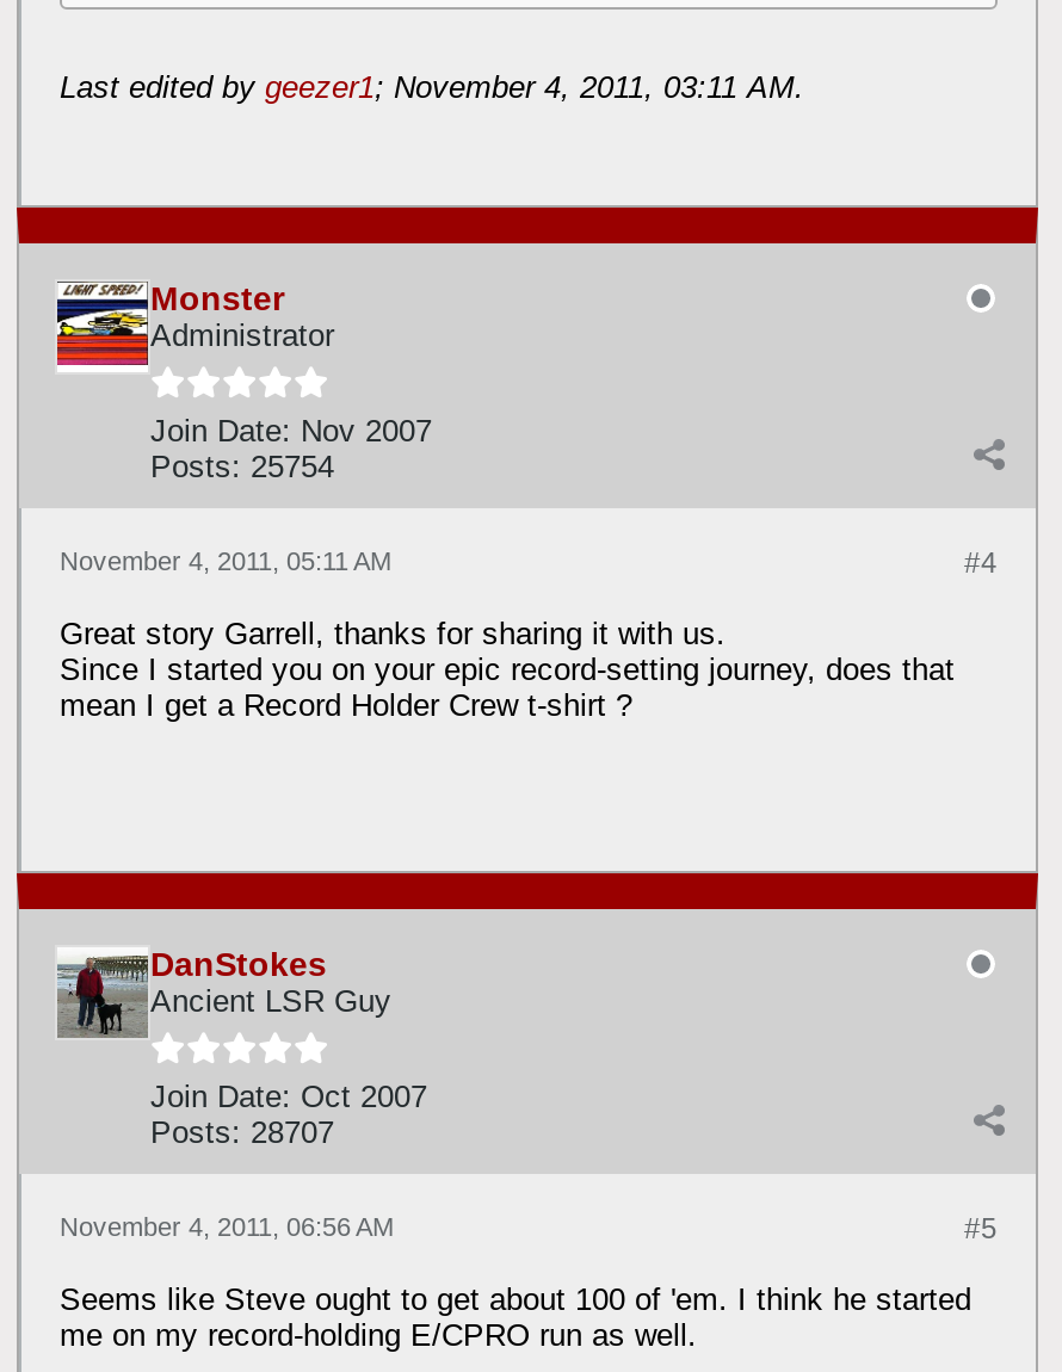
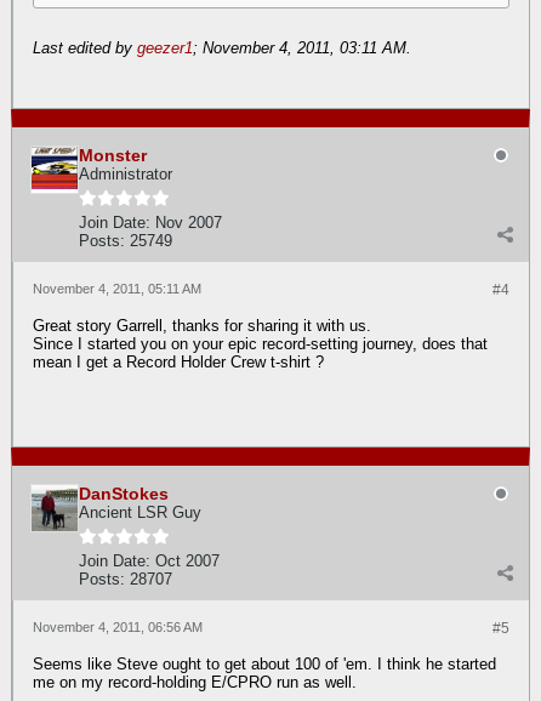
- Posts: 25754
+ Posts: 25749
